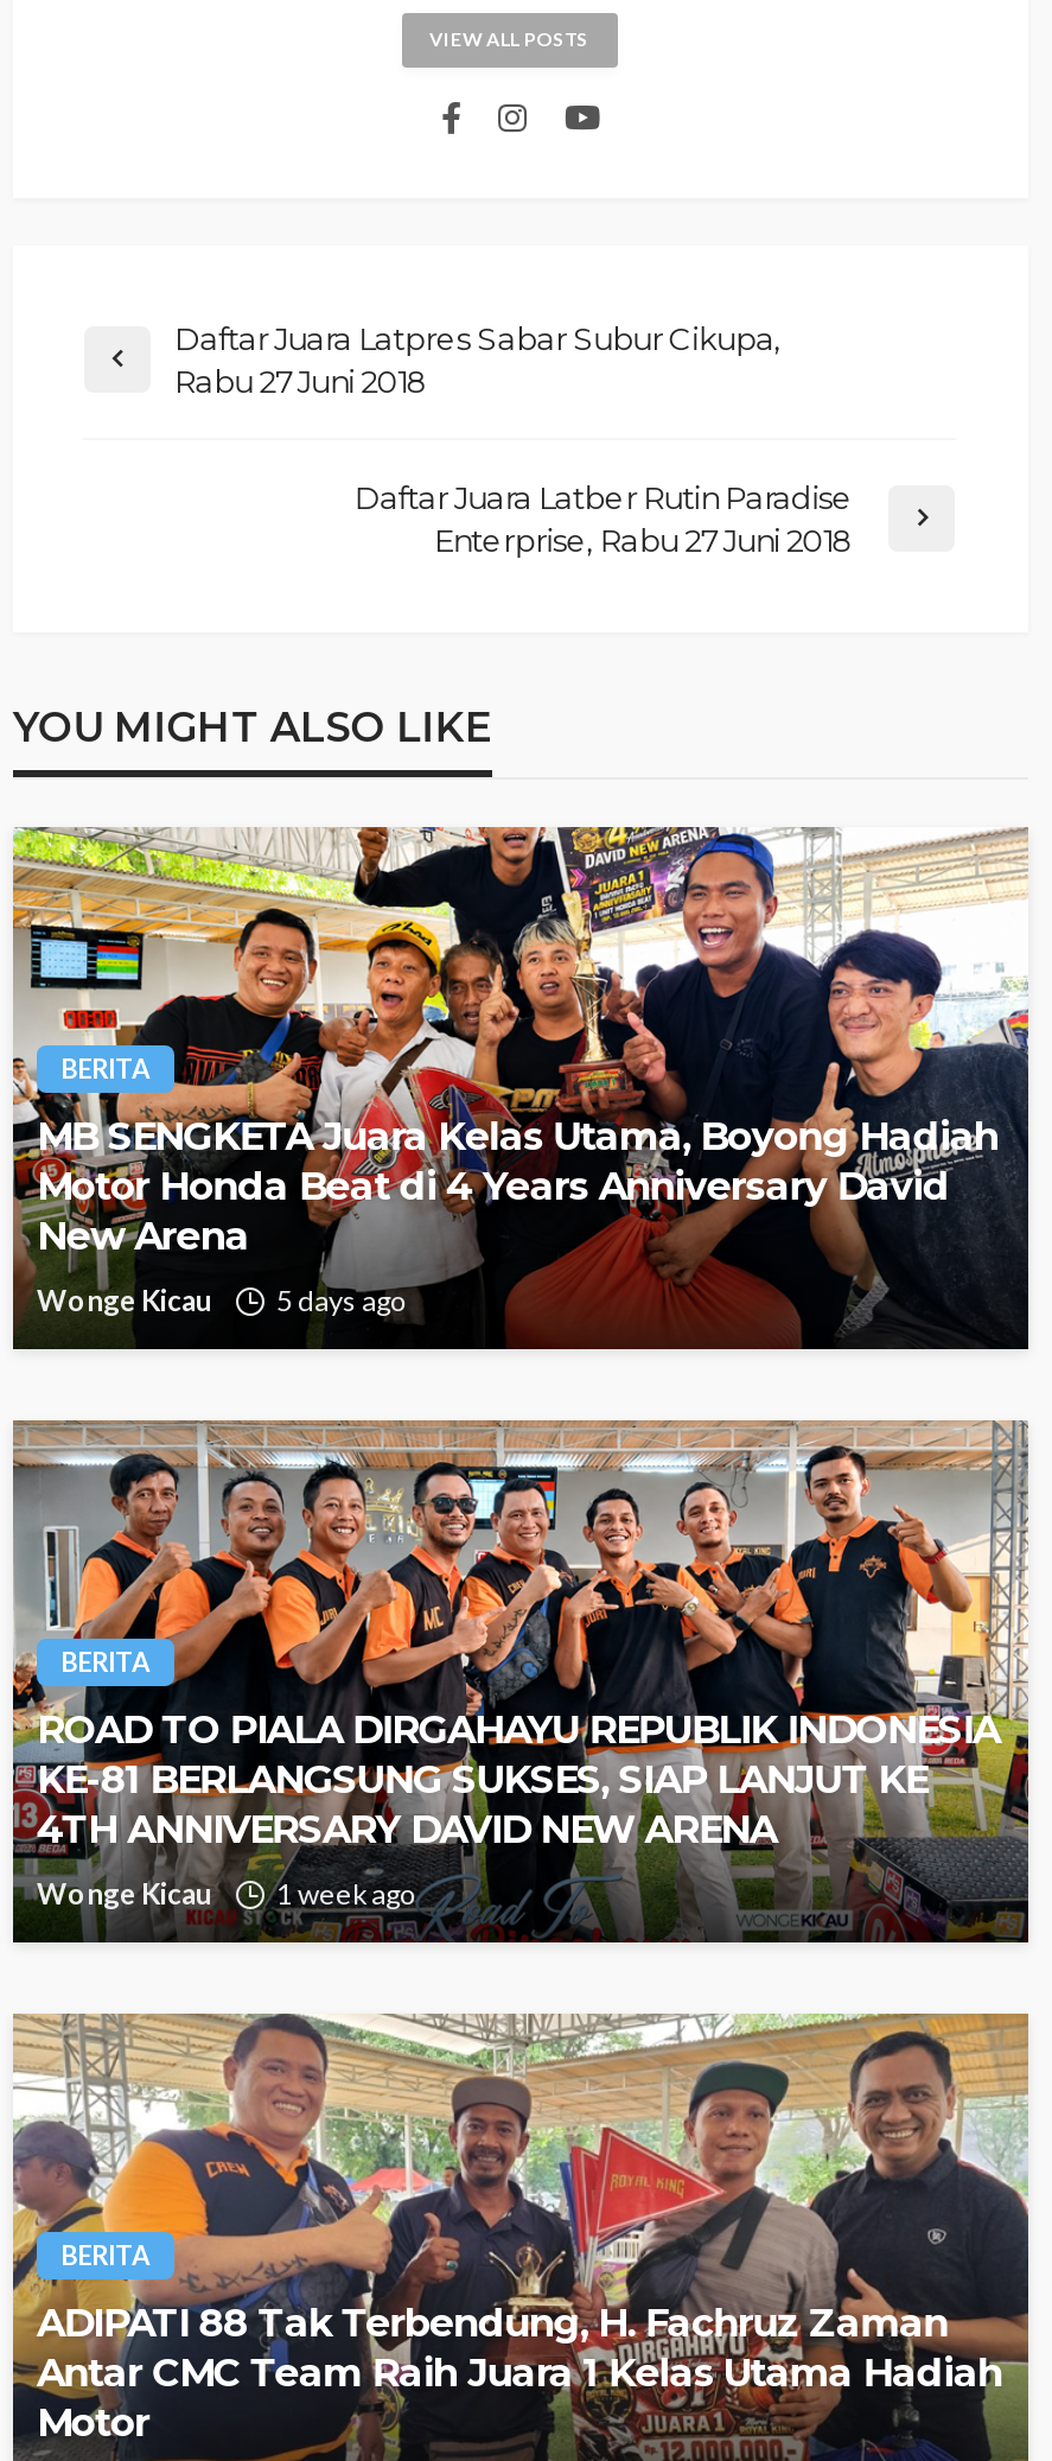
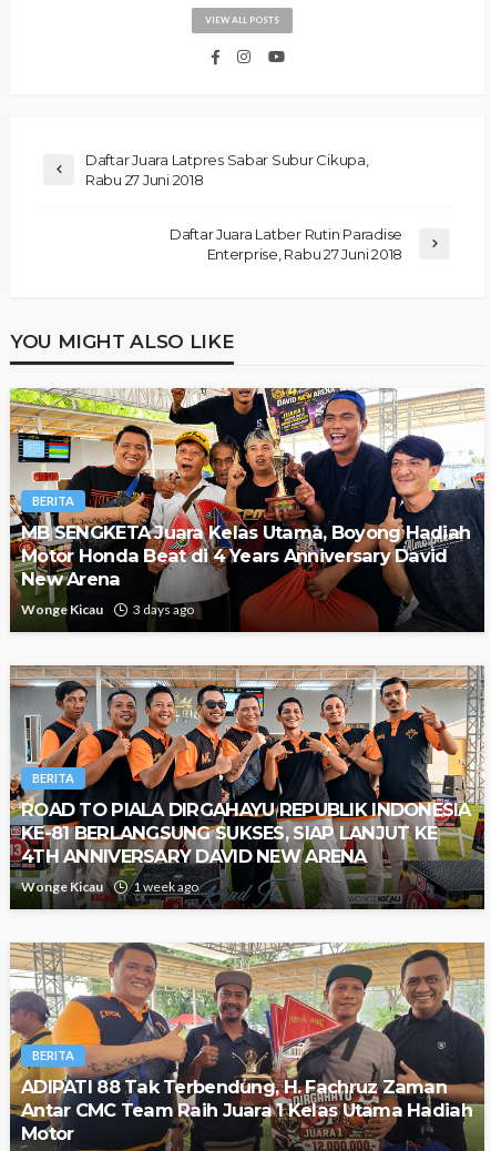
- Wonge Kicau 5 days ago
+ Wonge Kicau 3 days ago
